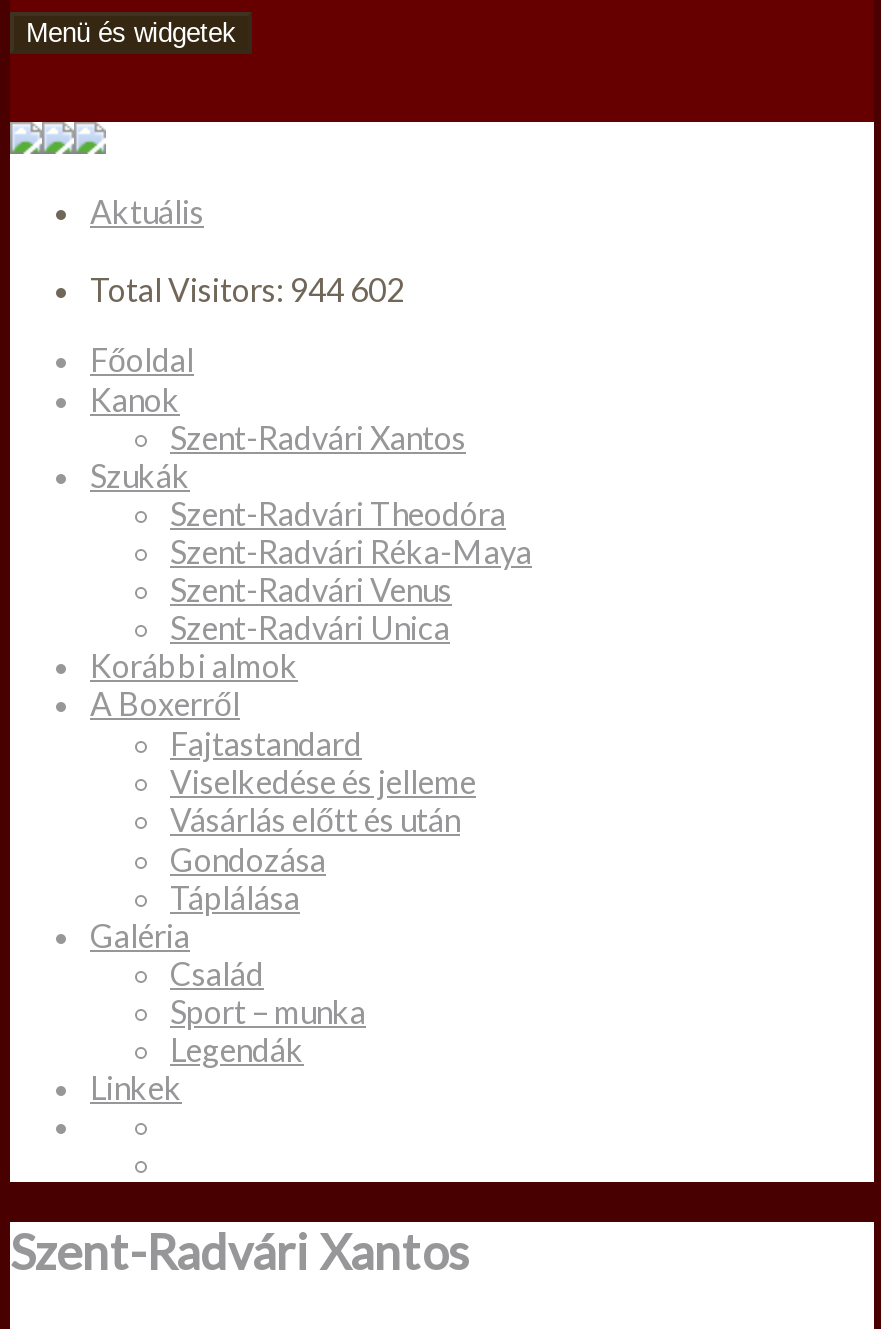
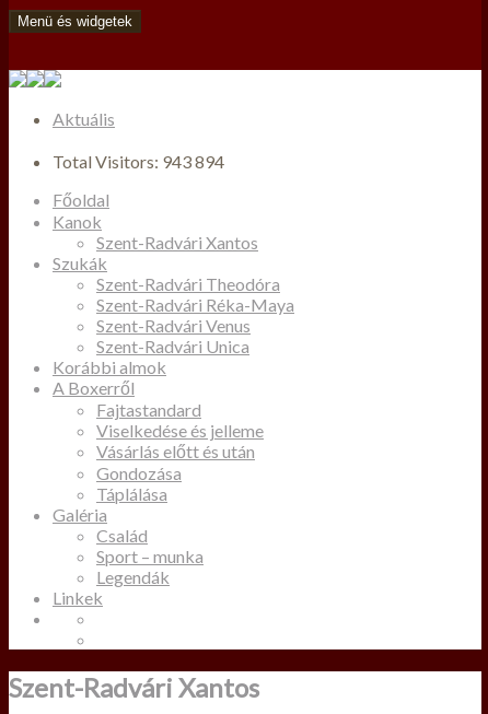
- Total Visitors: 944 602
+ Total Visitors: 943 894
